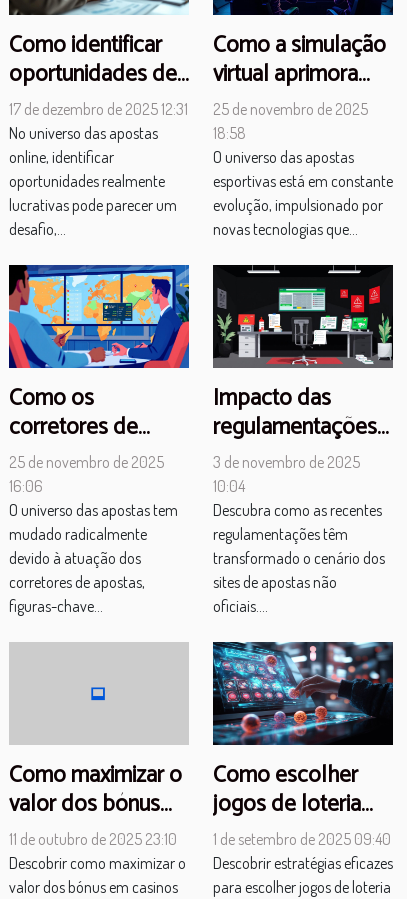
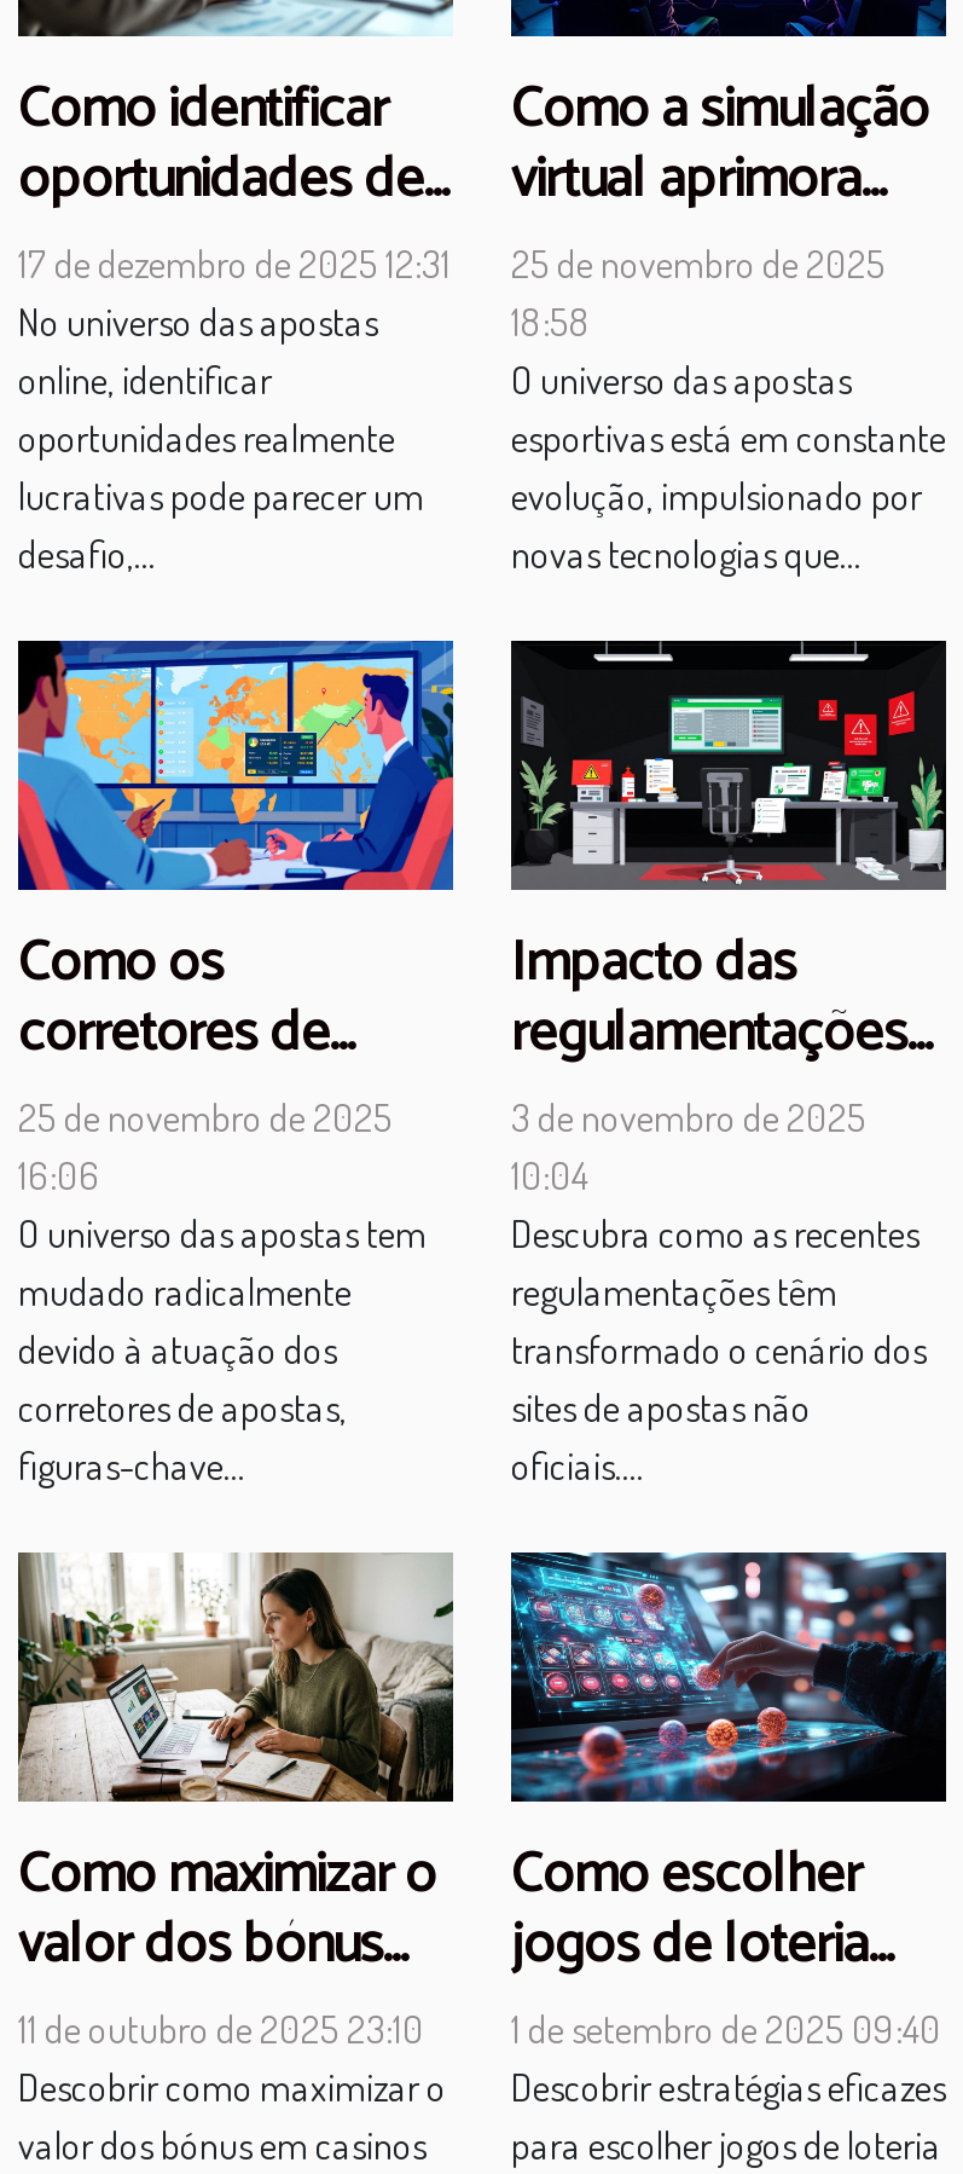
+ [image]
